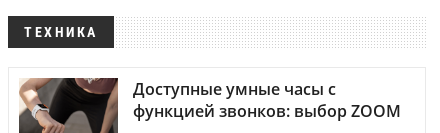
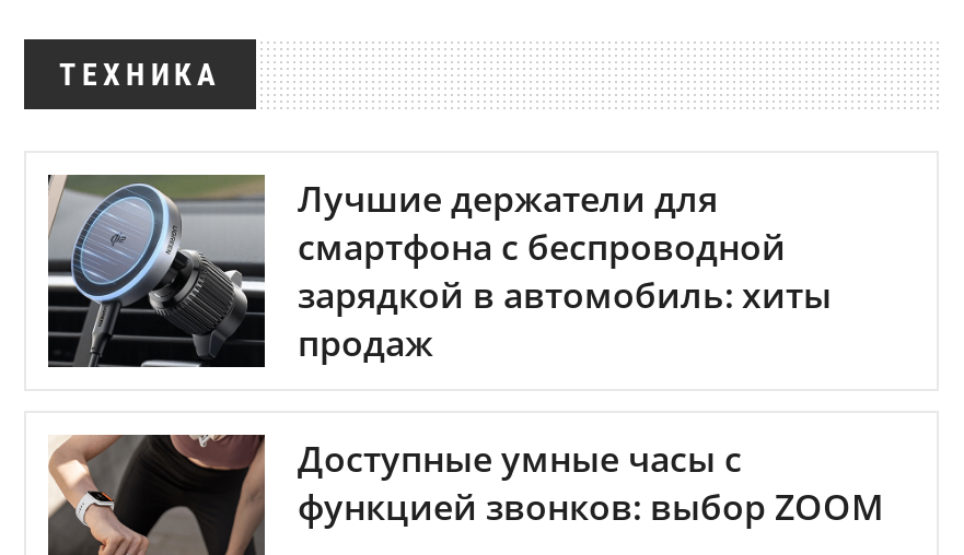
+ [image]
+ Лучшие держатели для
+ смартфона с беспроводной
+ зарядкой в автомобиль: хиты
+ продаж
